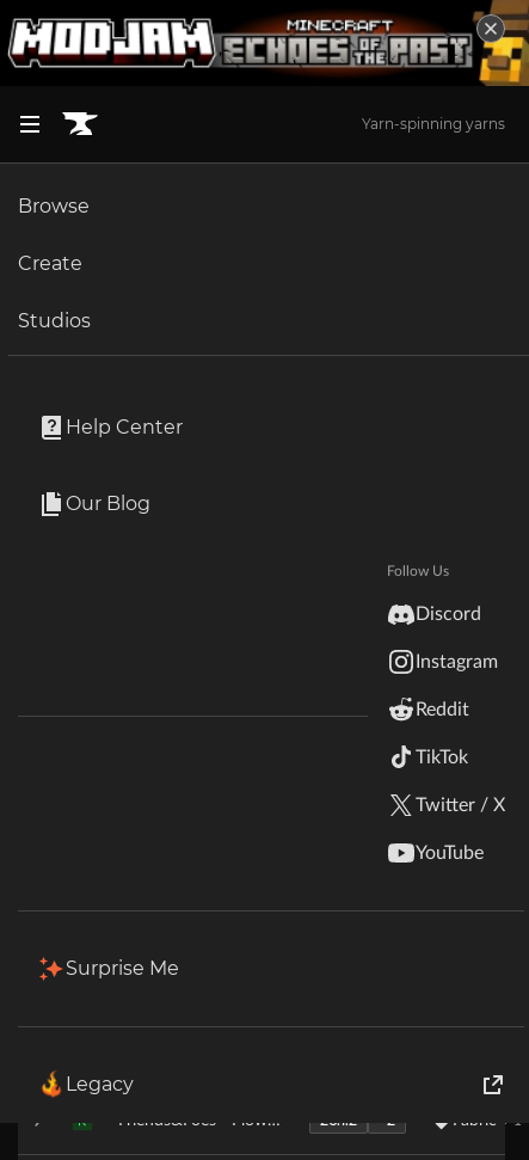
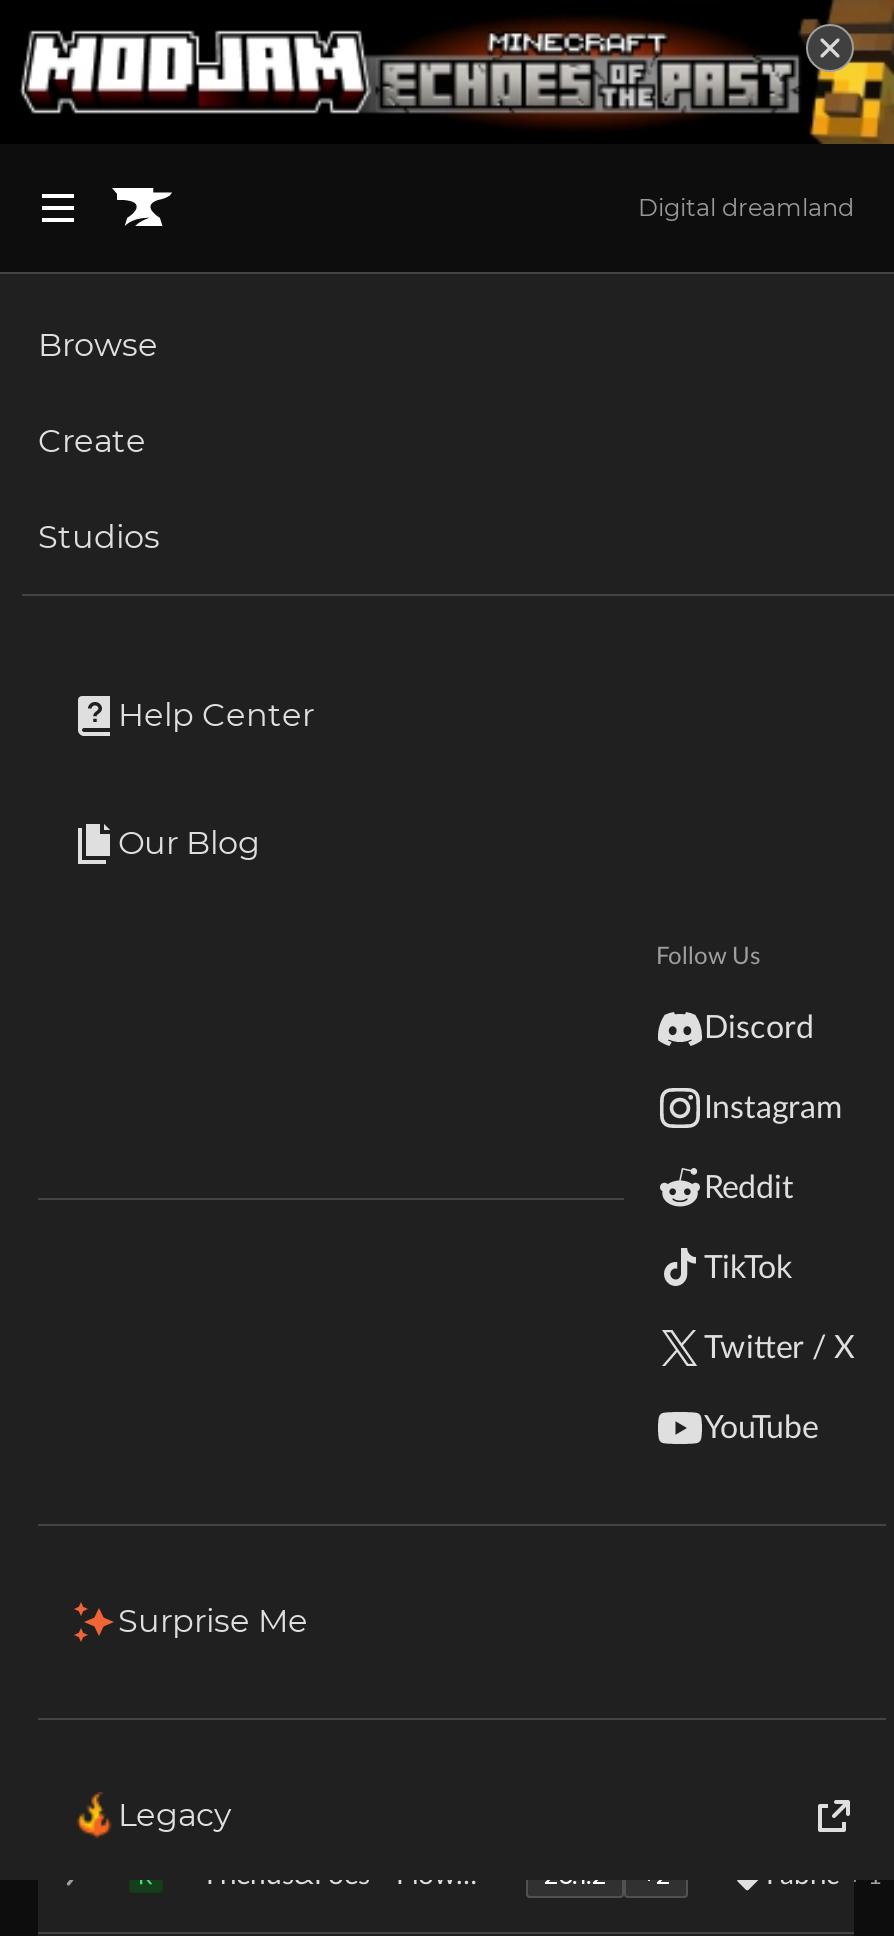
- Yarn-spinning yarns
+ Digital dreamland
